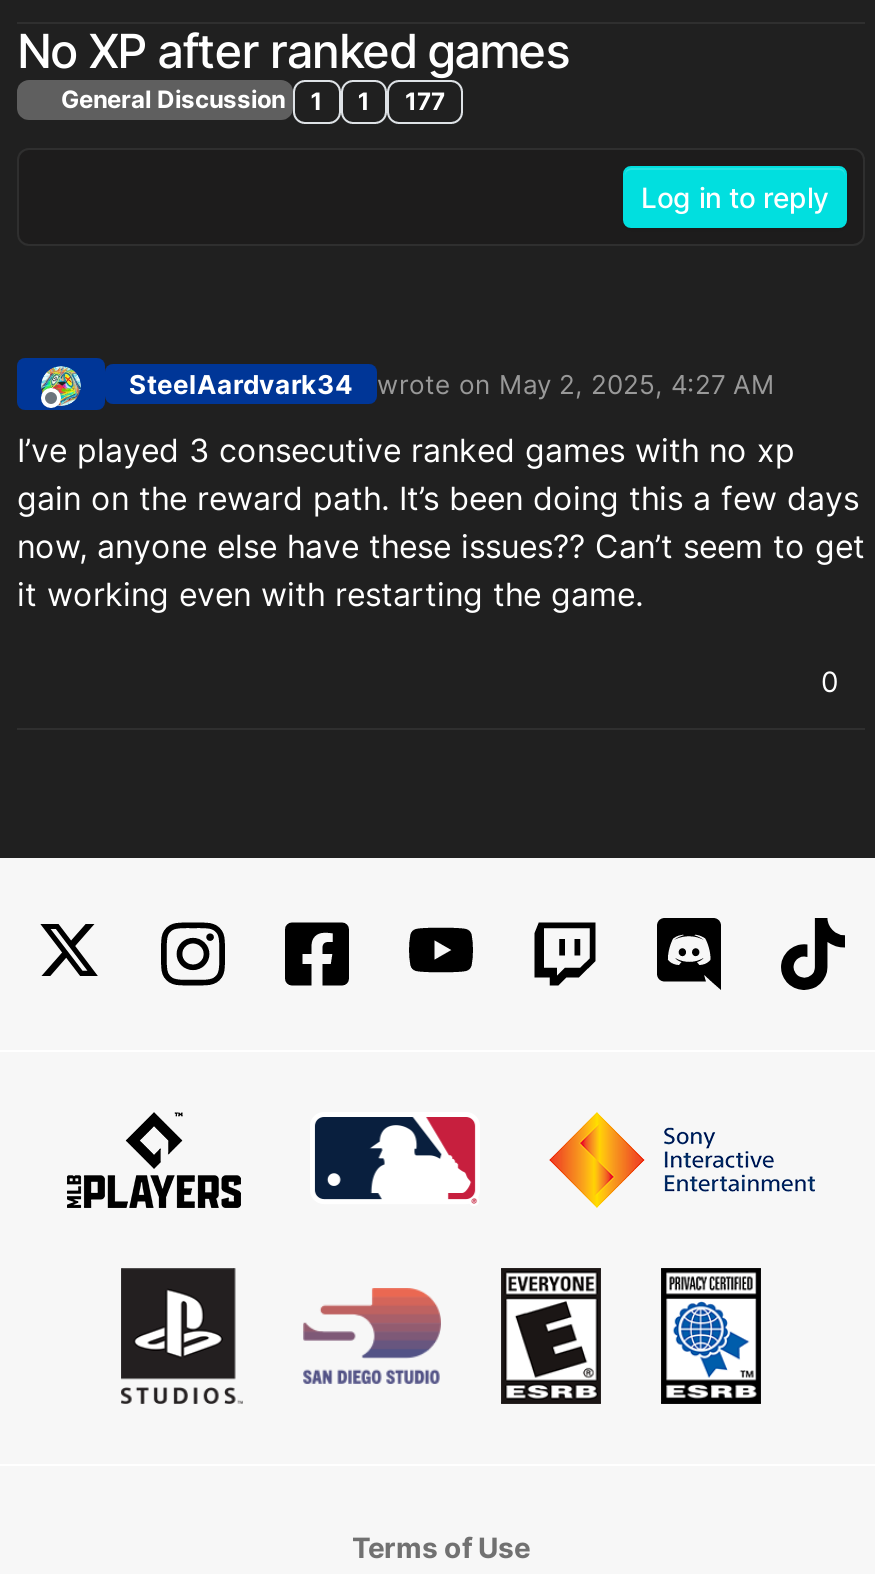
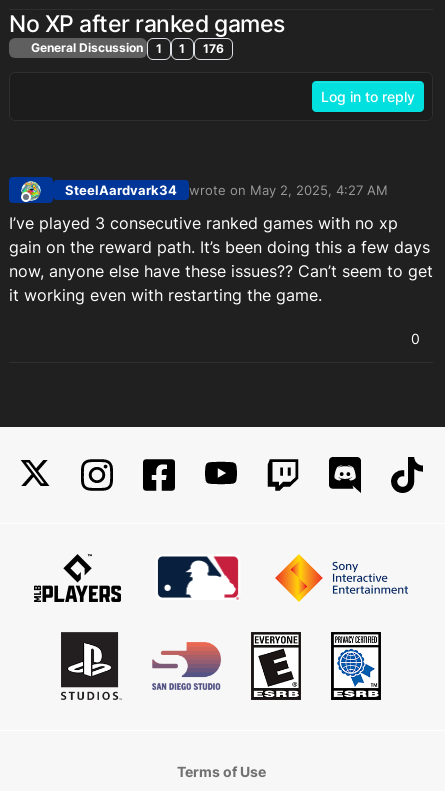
- General Discussion 1 1 177
+ General Discussion 1 1 176
